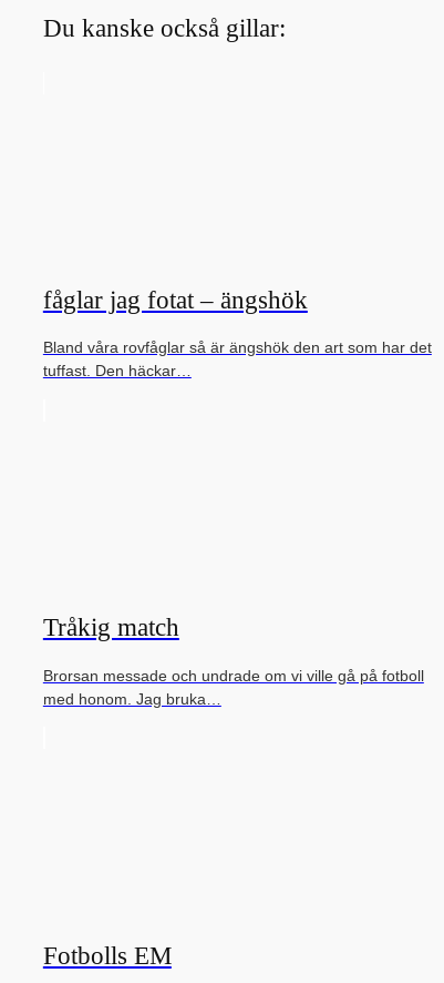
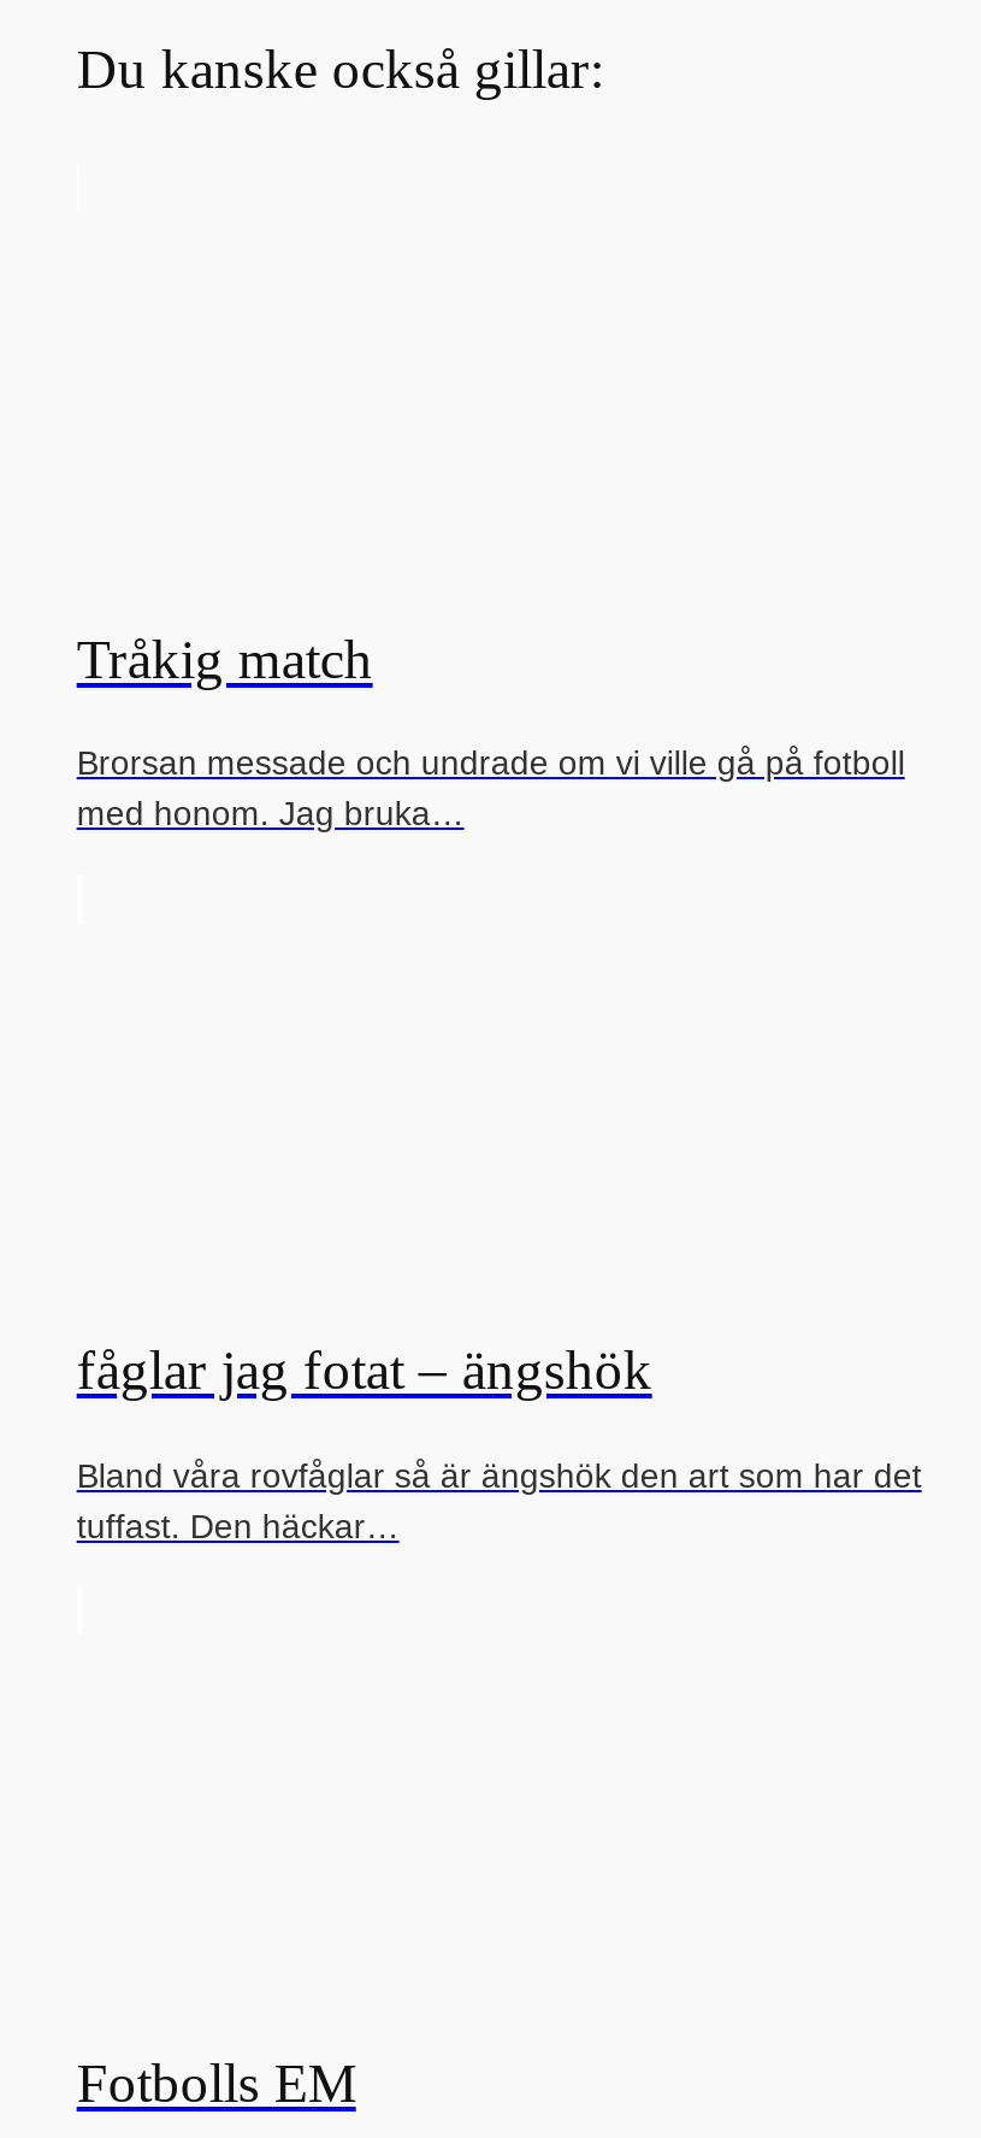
moved down: fåglar jag fotat – ängshök | Bland våra rovfåglar så är ängshök den art som har det | tuffast. Den häckar…

moved up: Tråkig match | Brorsan messade och undrade om vi ville gå på fotboll | med honom. Jag bruka…
